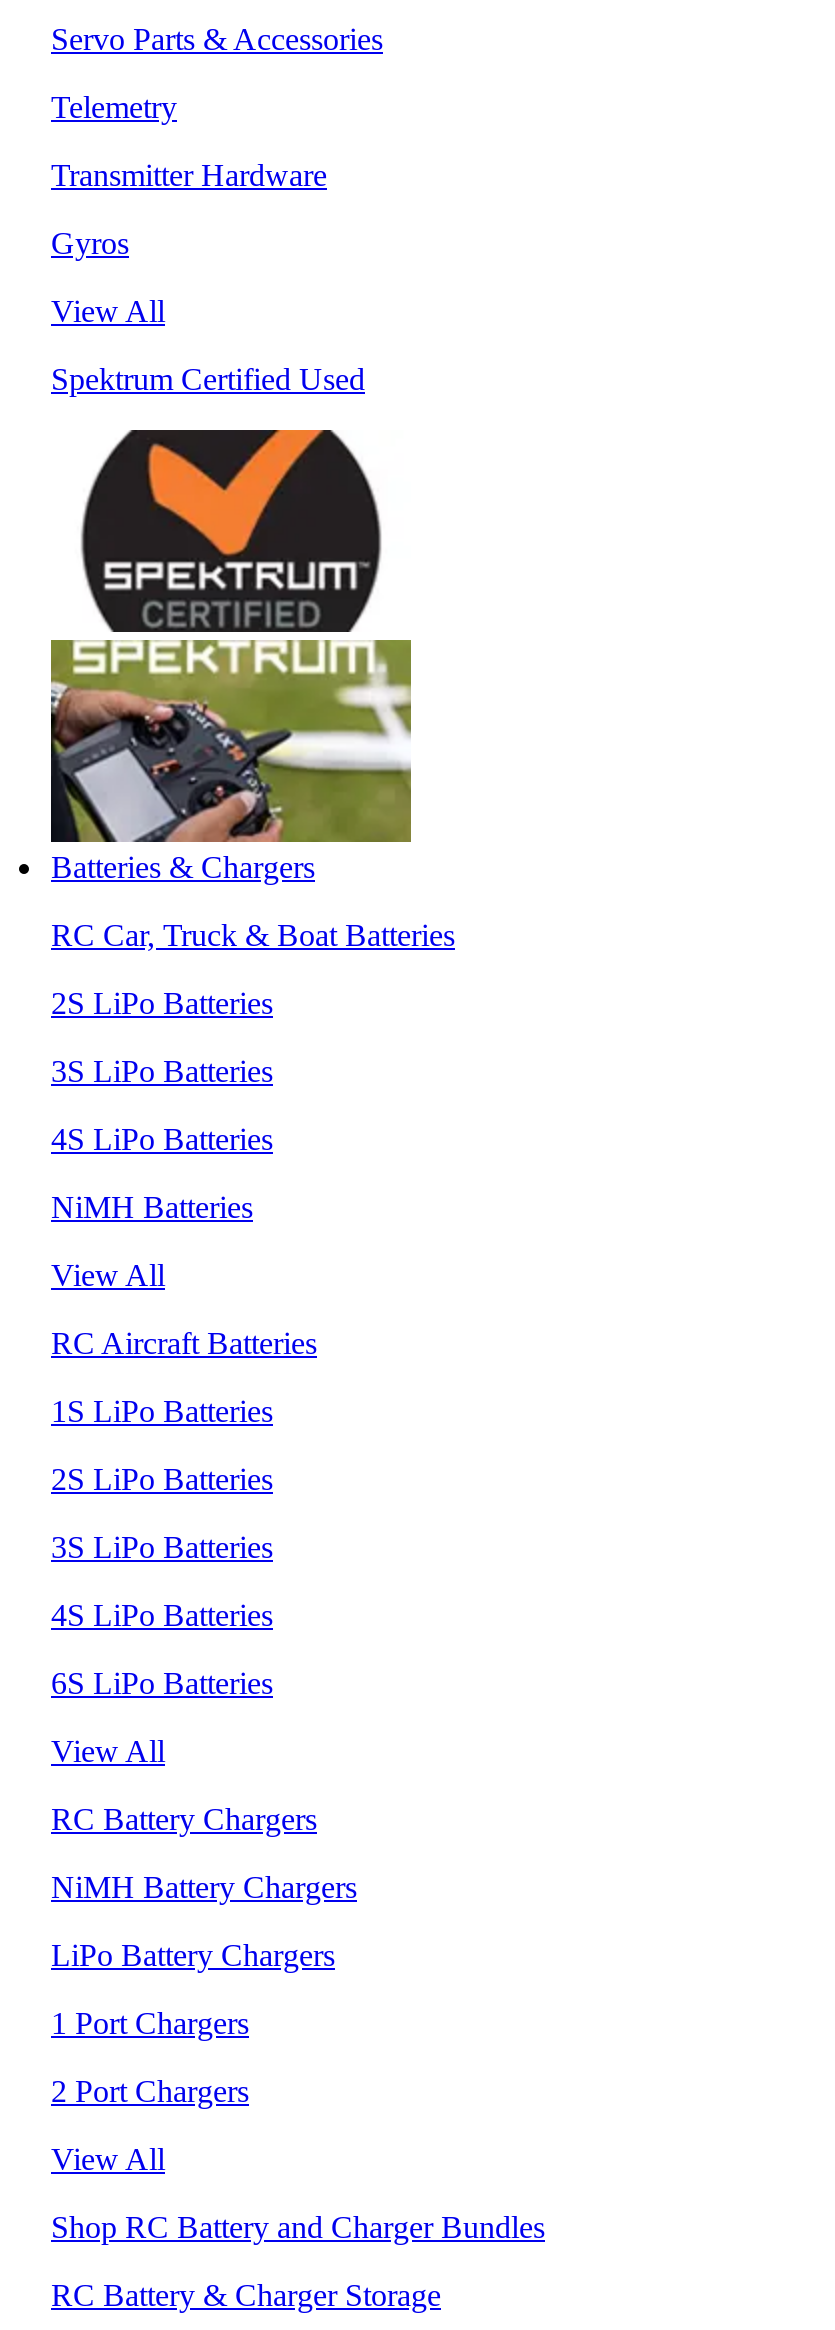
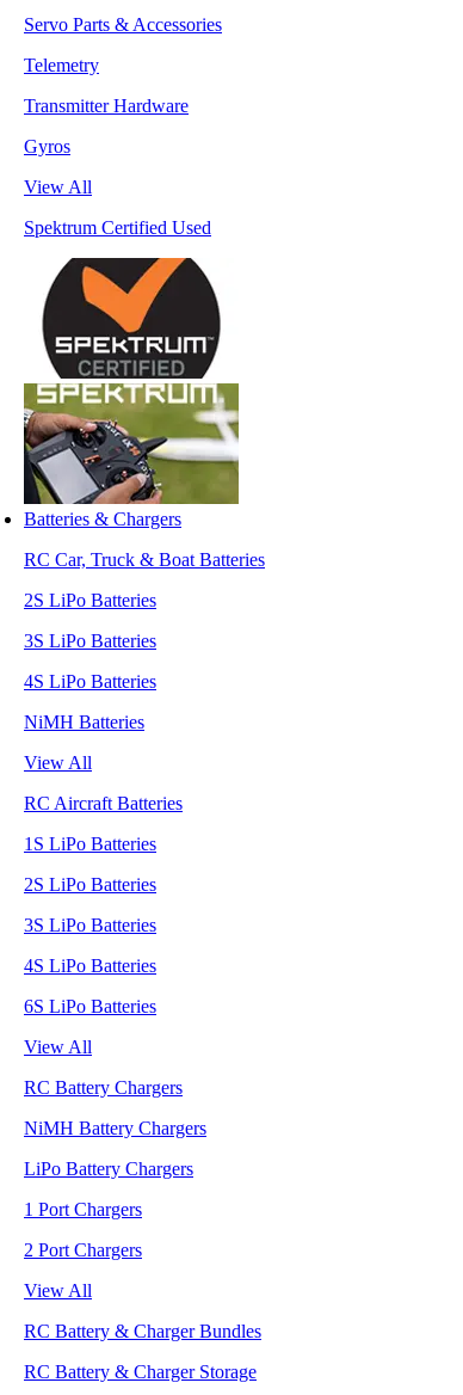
- Shop RC Battery and Charger Bundles
+ RC Battery & Charger Bundles
